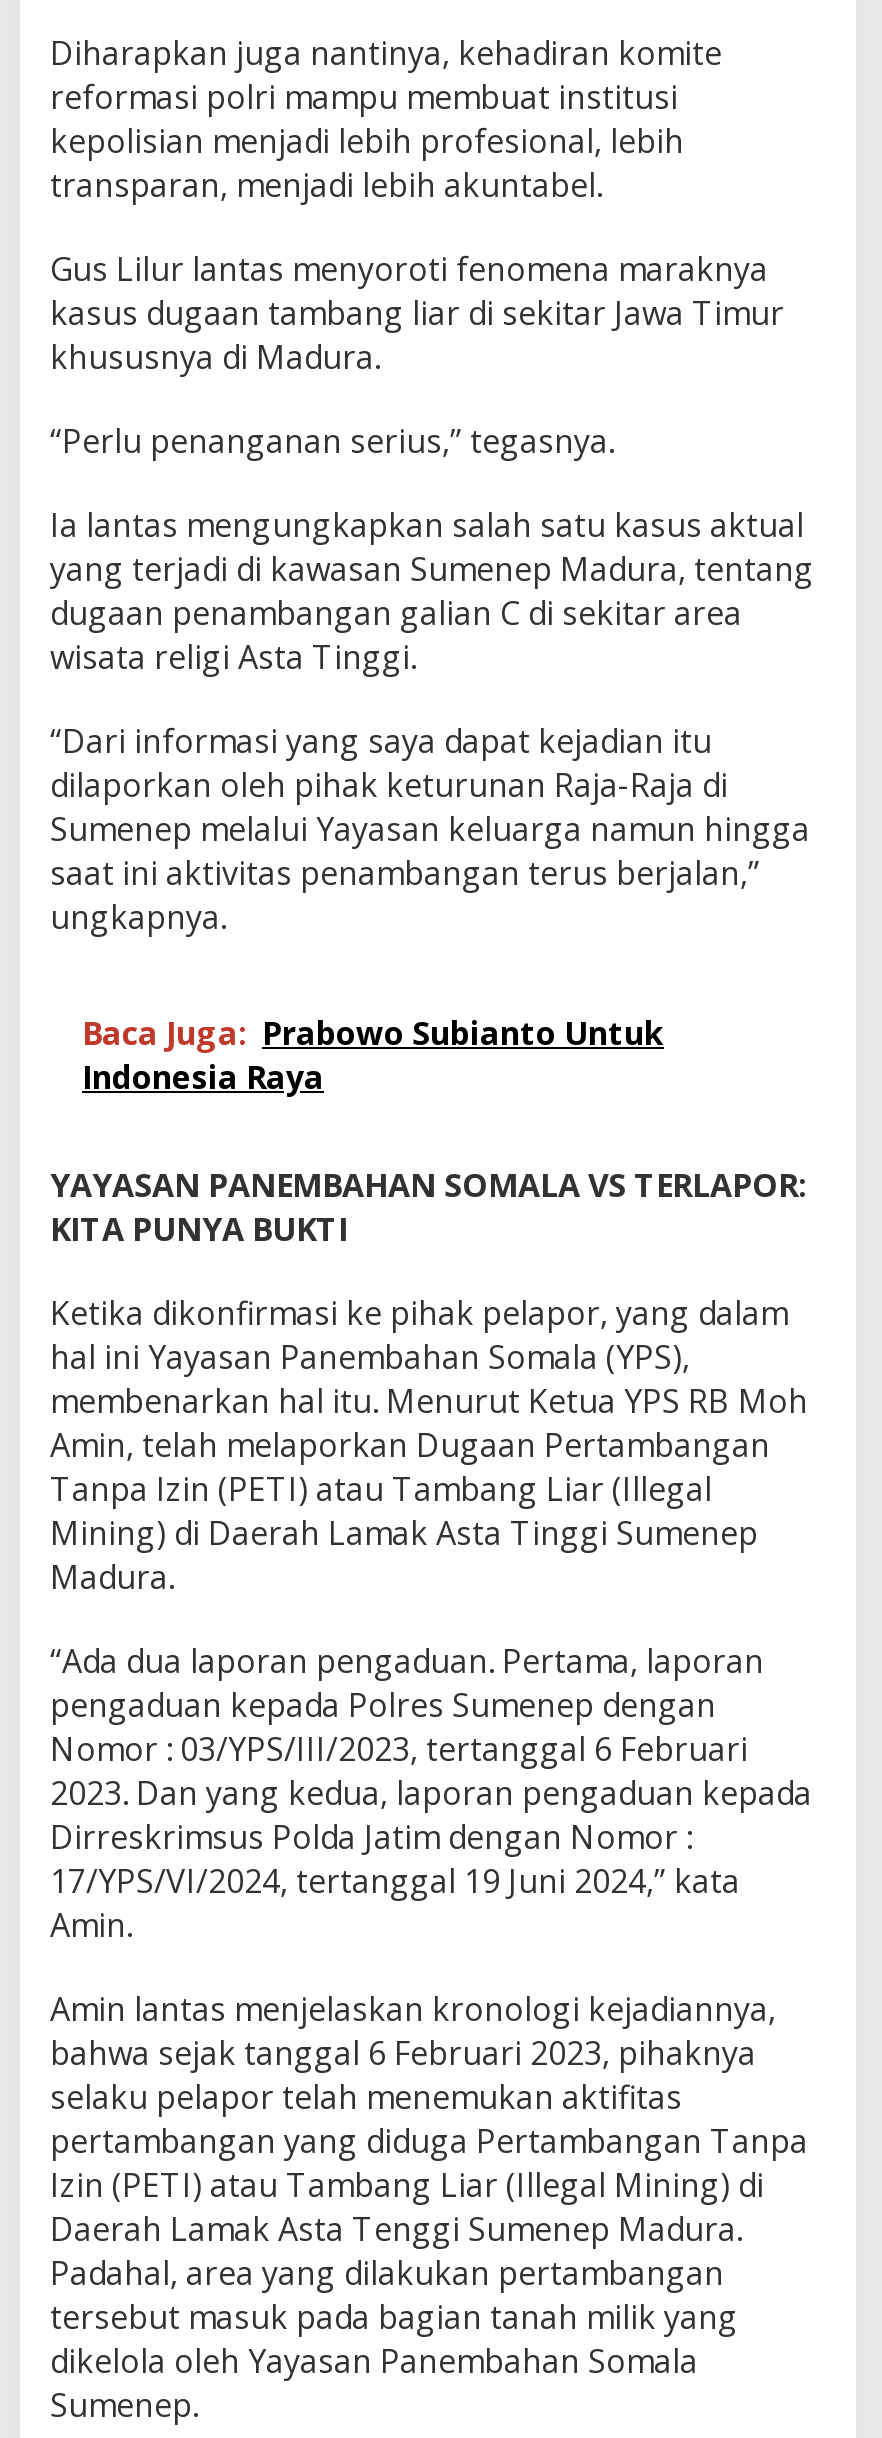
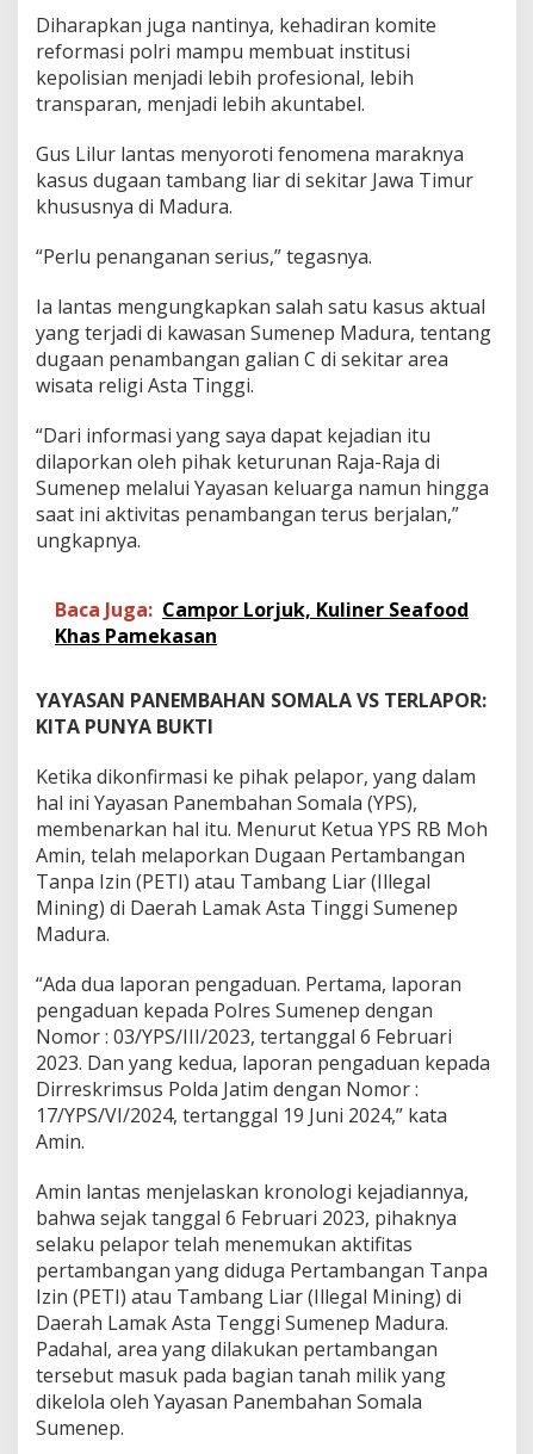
- Baca Juga: Prabowo Subianto Untuk
- Indonesia Raya
+ Baca Juga: Campor Lorjuk, Kuliner Seafood
+ Khas Pamekasan
